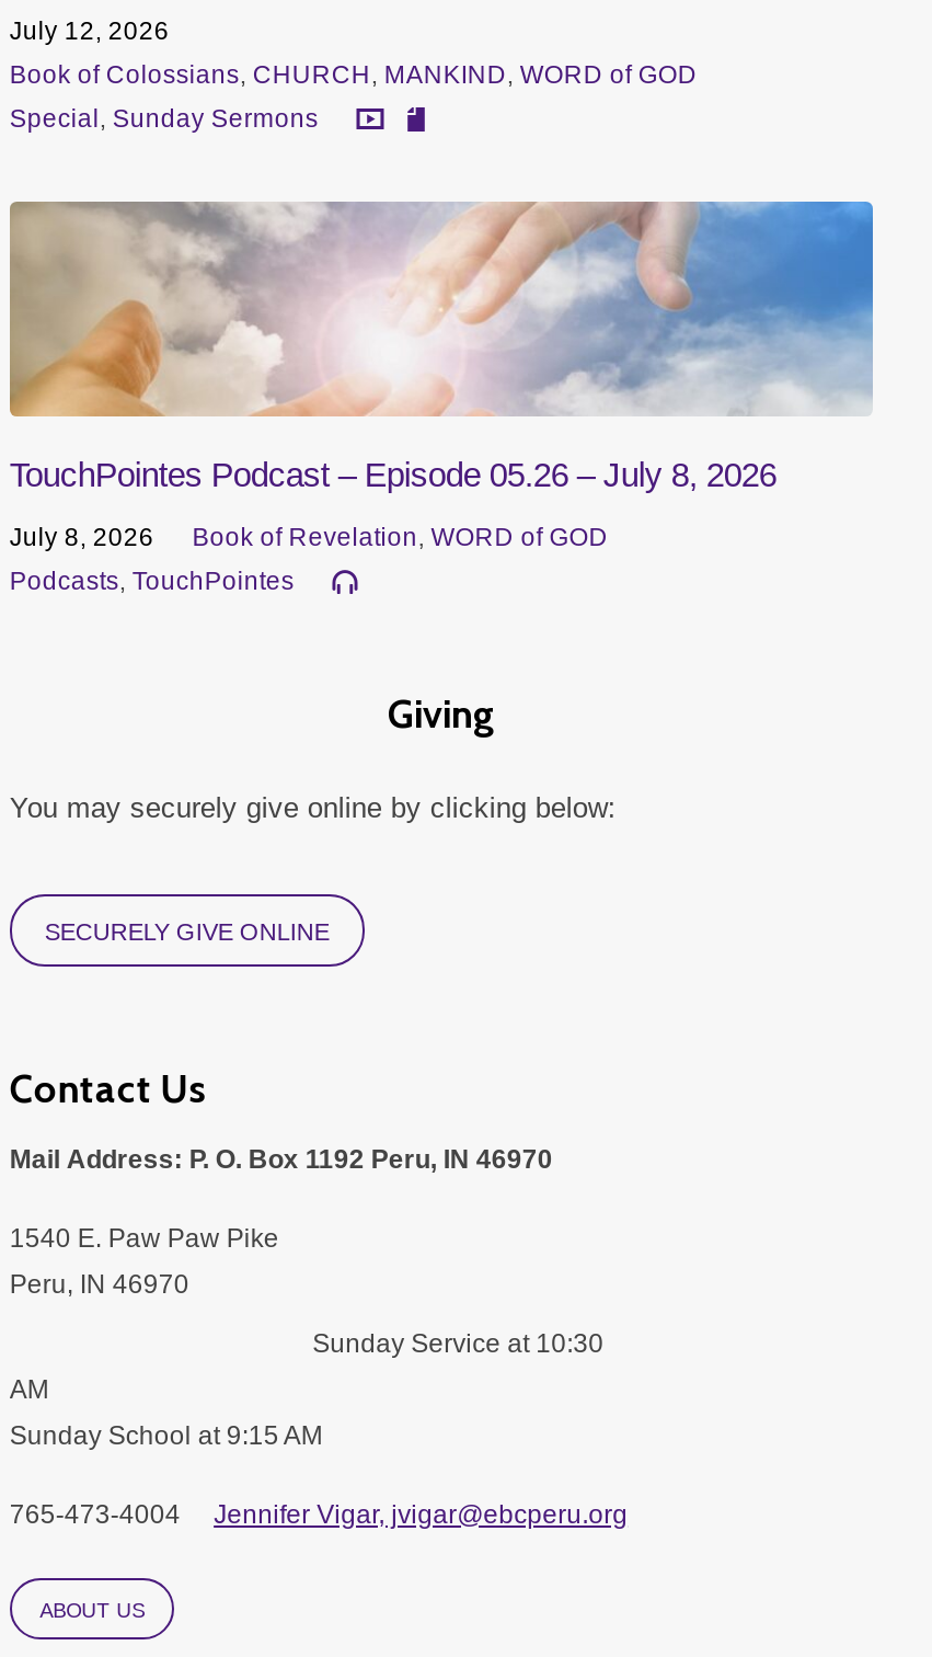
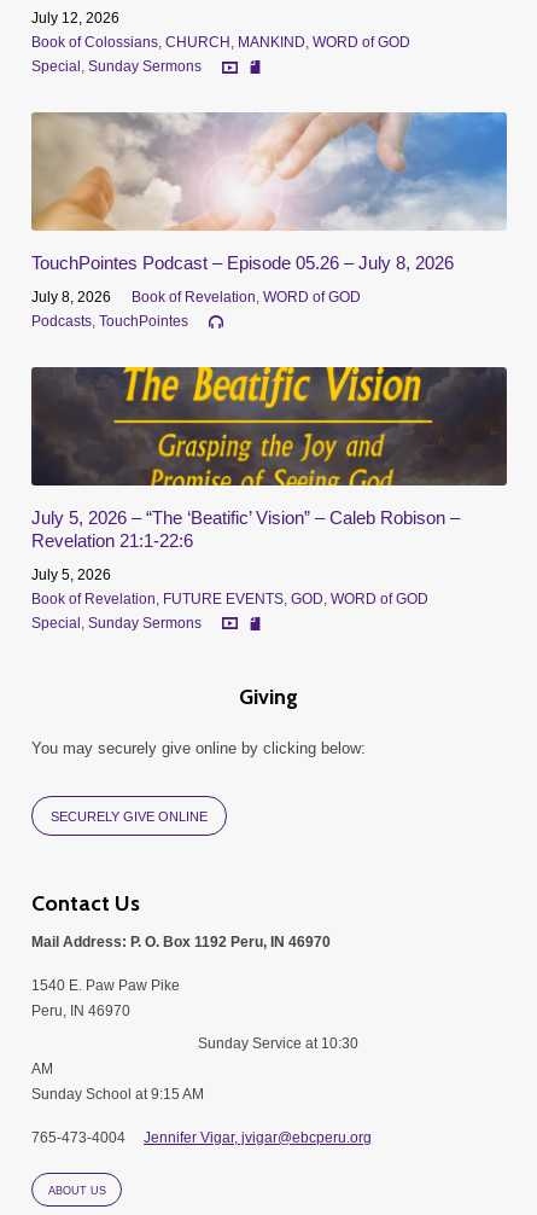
+ [image]
+ July 5, 2026 – “The ‘Beatific’ Vision” – Caleb Robison –
+ Revelation 21:1-22:6
+ July 5, 2026
+ Book of Revelation, FUTURE EVENTS, GOD, WORD of GOD
+ Special, Sunday Sermons
